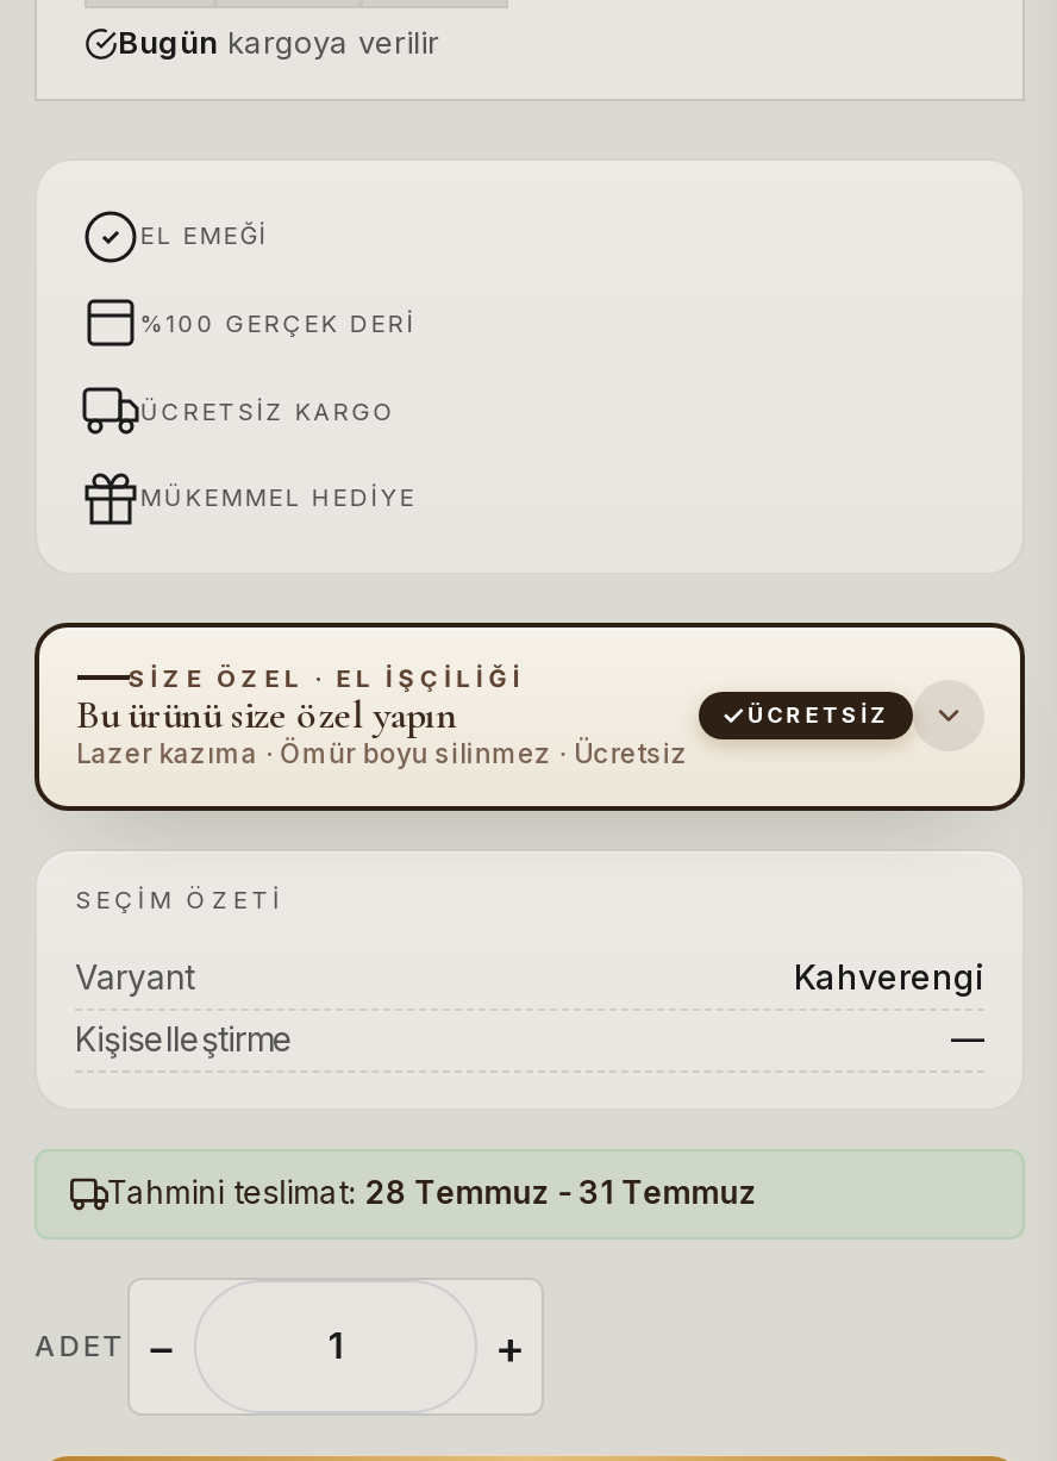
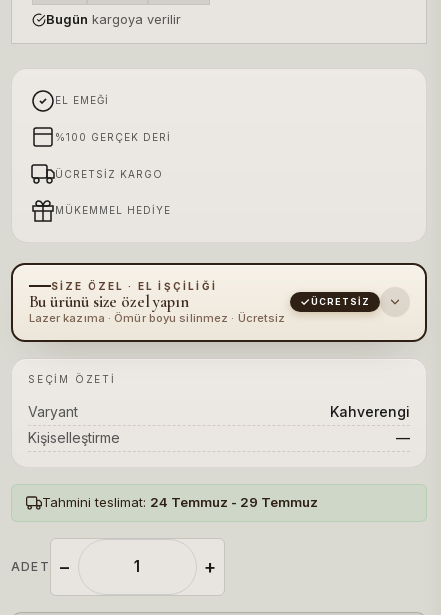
- Tahmini teslimat: 28 Temmuz - 31 Temmuz
+ Tahmini teslimat: 24 Temmuz - 29 Temmuz
